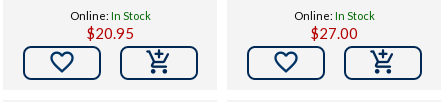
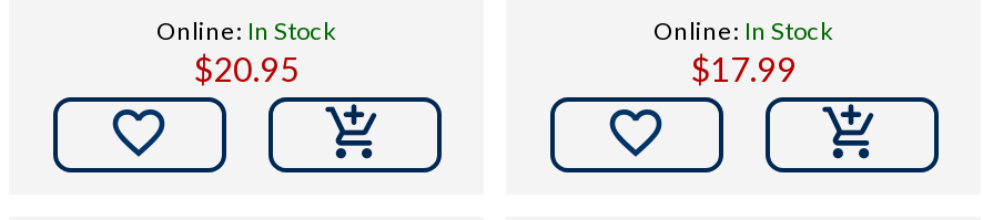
- $27.00
+ $17.99
